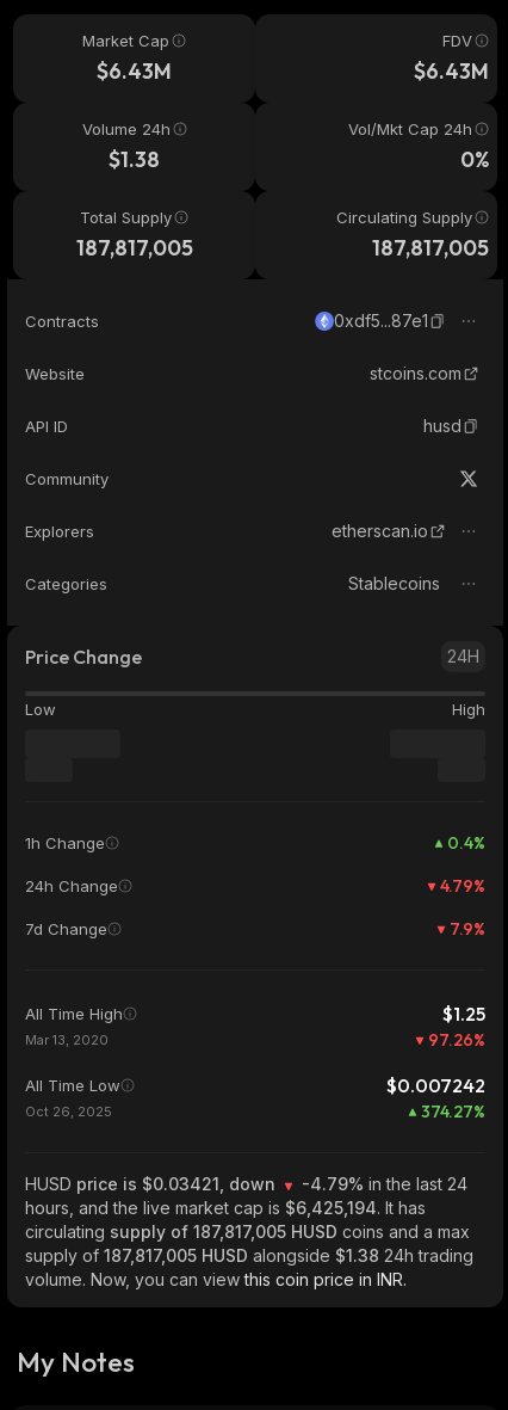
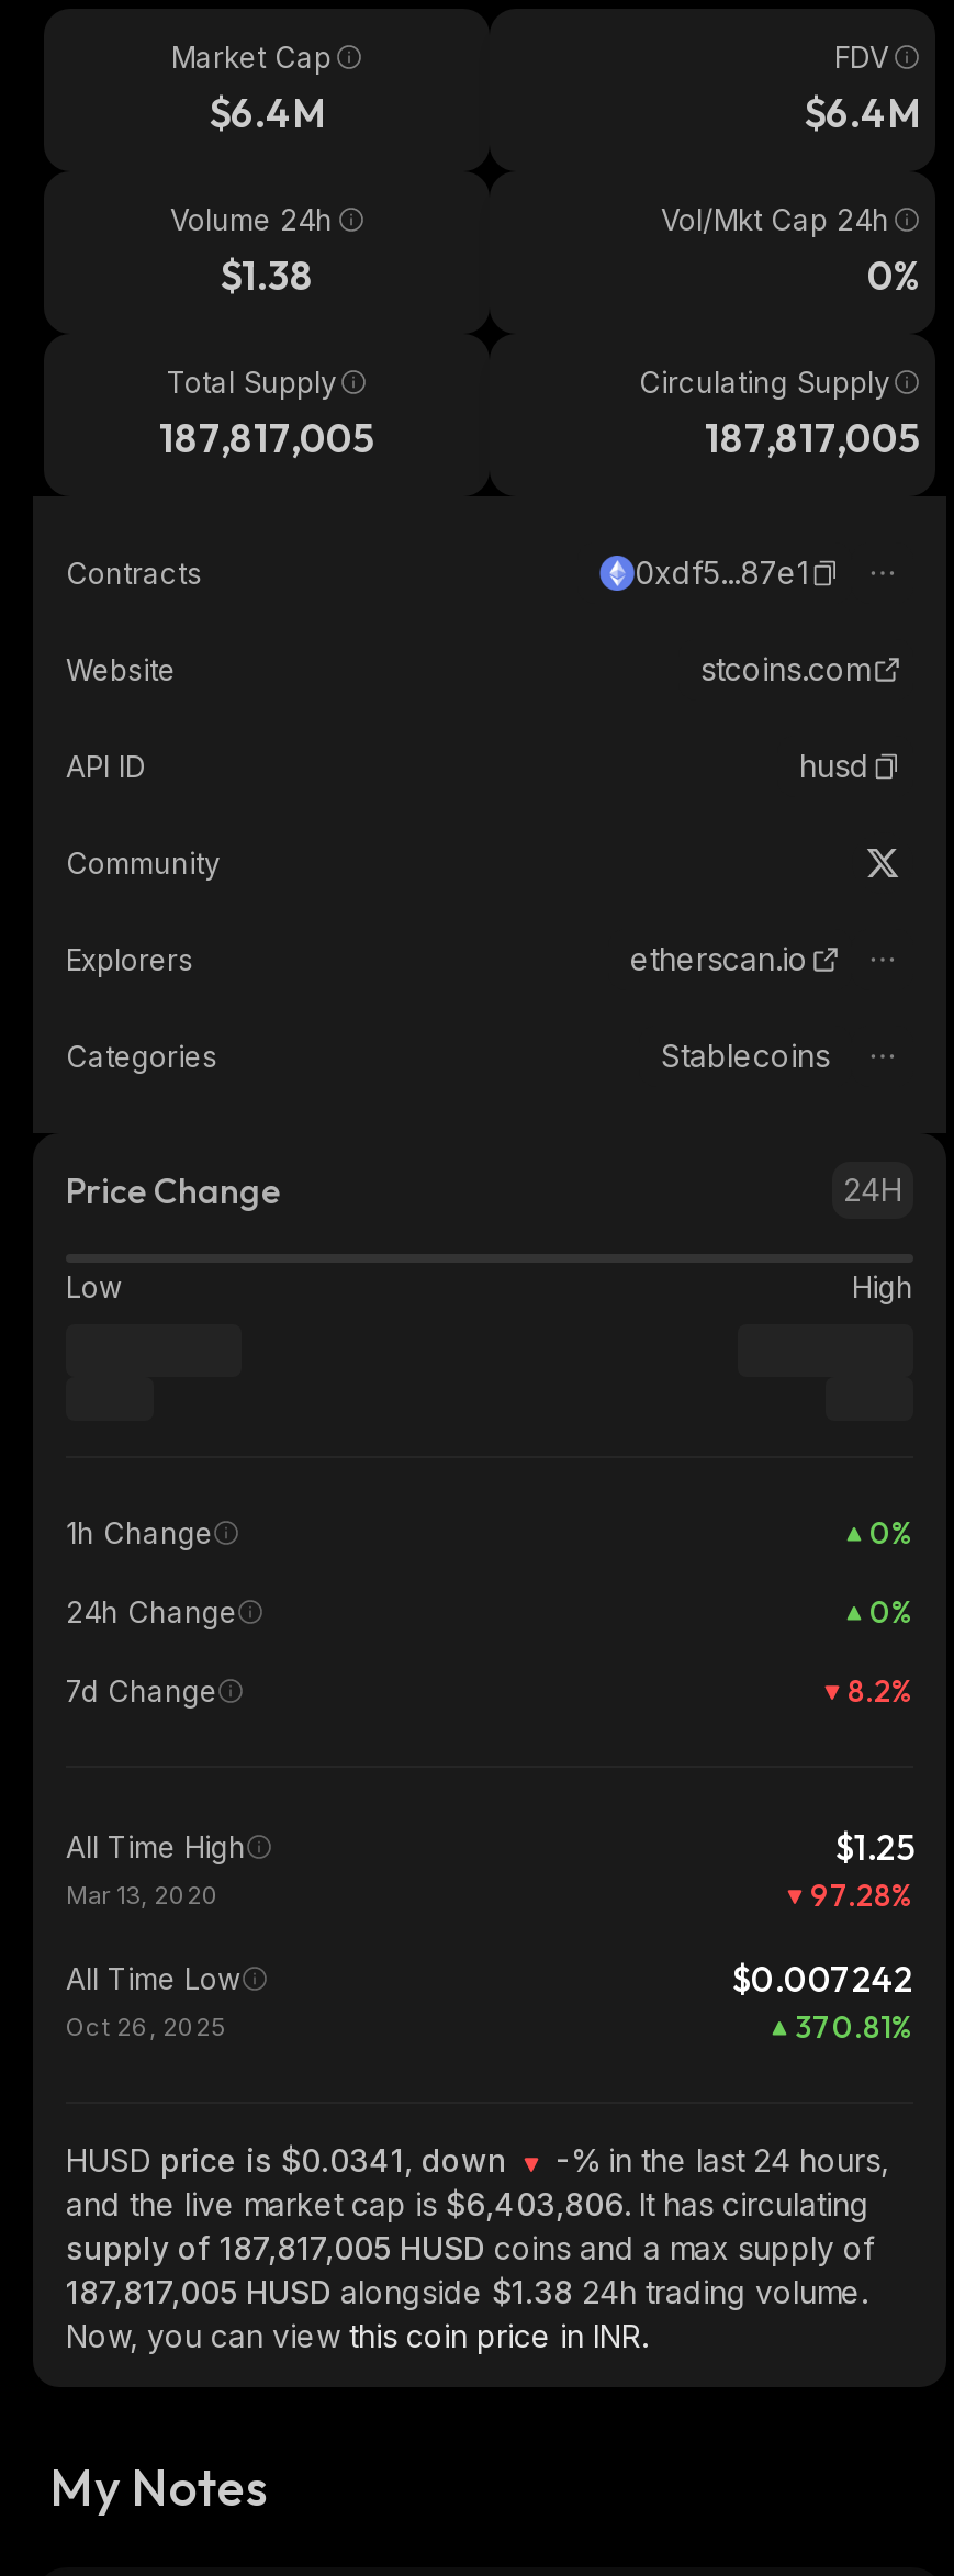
- $6.43M
+ $6.4M

- $6.43M
+ $6.4M

- 0.4%
+ 0%

- 4.79%
+ 0%

- 7.9%
+ 8.2%

- 97.26%
+ 97.28%

- 374.27%
+ 370.81%

- HUSD price is $0.03421, down
- -4.79% in the last 24
- hours, and the live market cap is $6,425,194. It has
- circulating supply of 187,817,005 HUSD coins and a max
- supply of 187,817,005 HUSD alongside $1.38 24h trading
- volume. Now, you can view this coin price in INR.
+ HUSD price is $0.0341, down
+ -% in the last 24 hours,
+ and the live market cap is $6,403,806. It has circulating
+ supply of 187,817,005 HUSD coins and a max supply of
+ 187,817,005 HUSD alongside $1.38 24h trading volume.
+ Now, you can view this coin price in INR.
